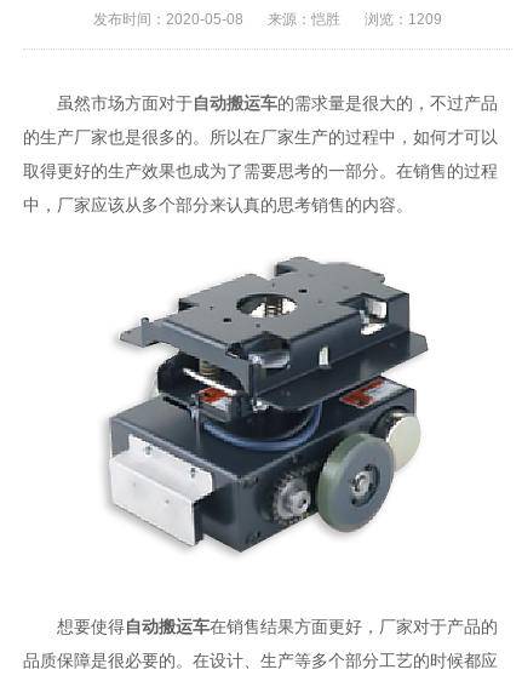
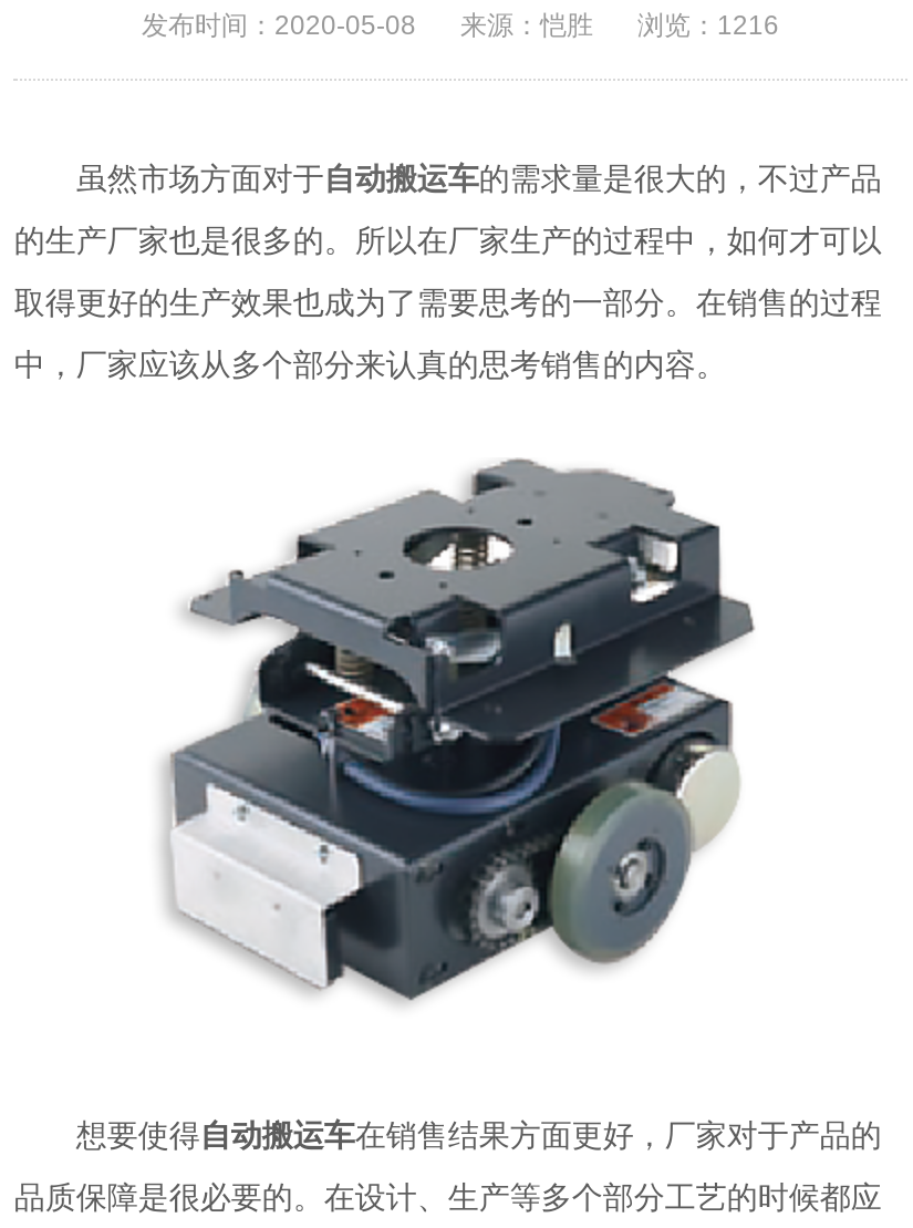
- 发布时间：2020-05-08 来源：恺胜 浏览：1209
+ 发布时间：2020-05-08 来源：恺胜 浏览：1216
